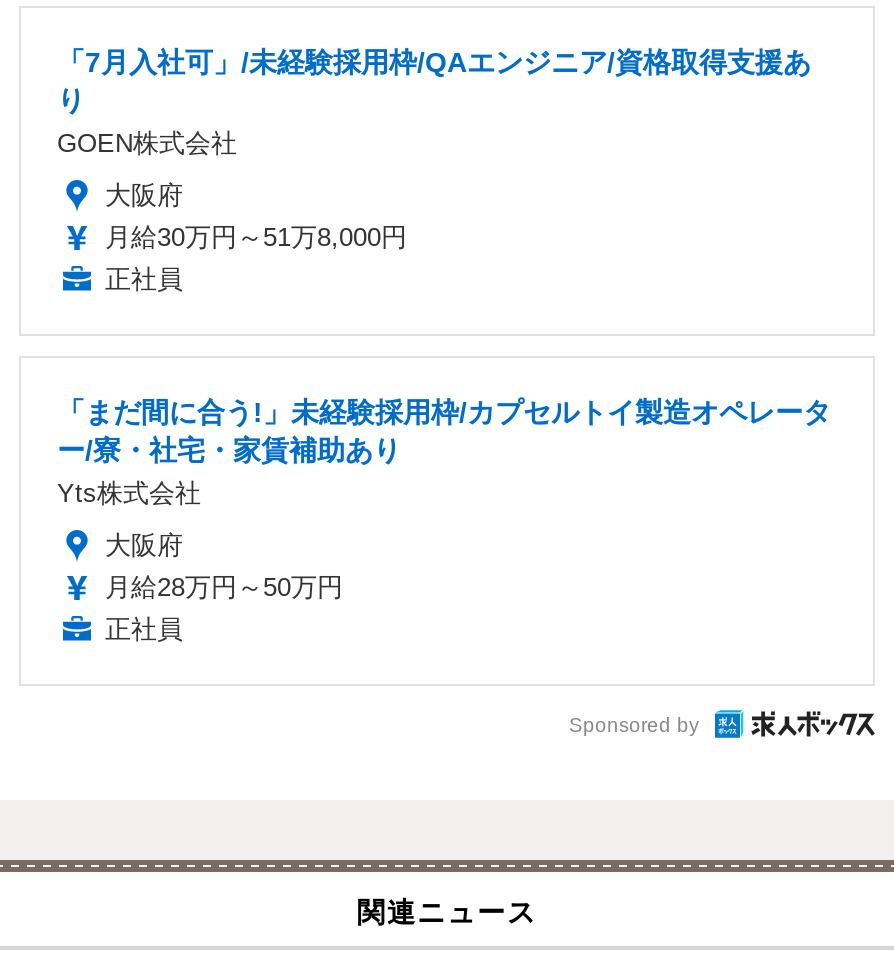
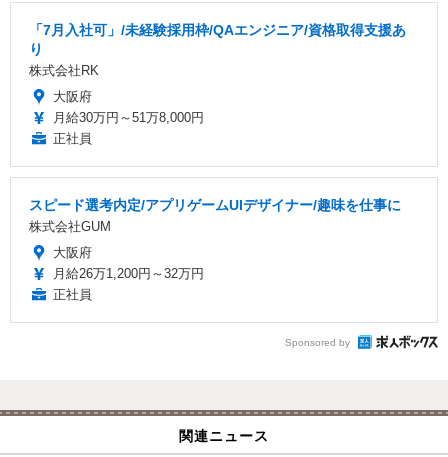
- GOEN株式会社
+ 株式会社RK

- 「まだ間に合う!」未経験採用枠/カプセルトイ製造オペレータ
- ー/寮・社宅・家賃補助あり
- Yts株式会社
+ スピード選考内定/アプリゲームUIデザイナー/趣味を仕事に
+ 株式会社GUM

- 月給28万円～50万円
+ 月給26万1,200円～32万円
